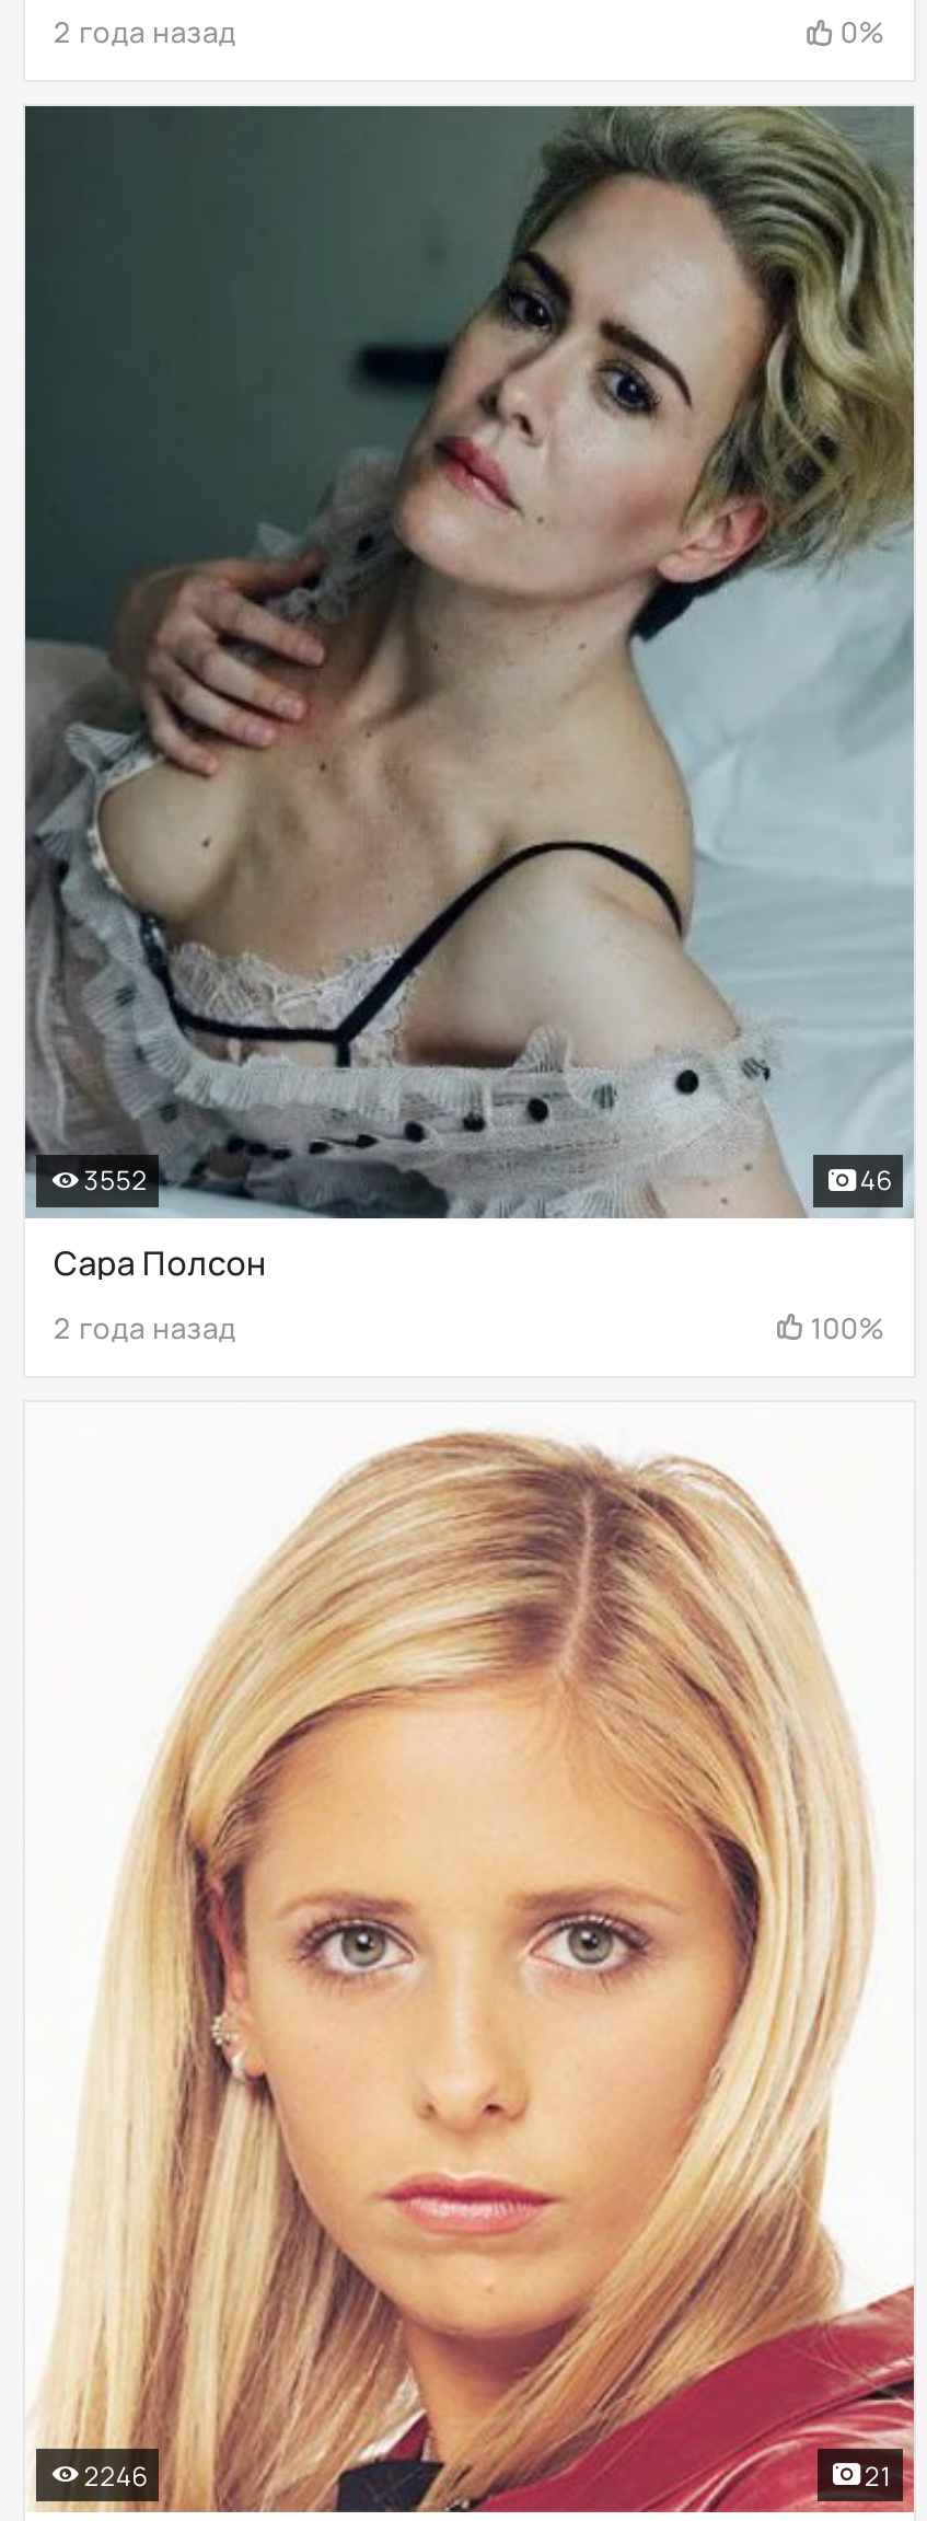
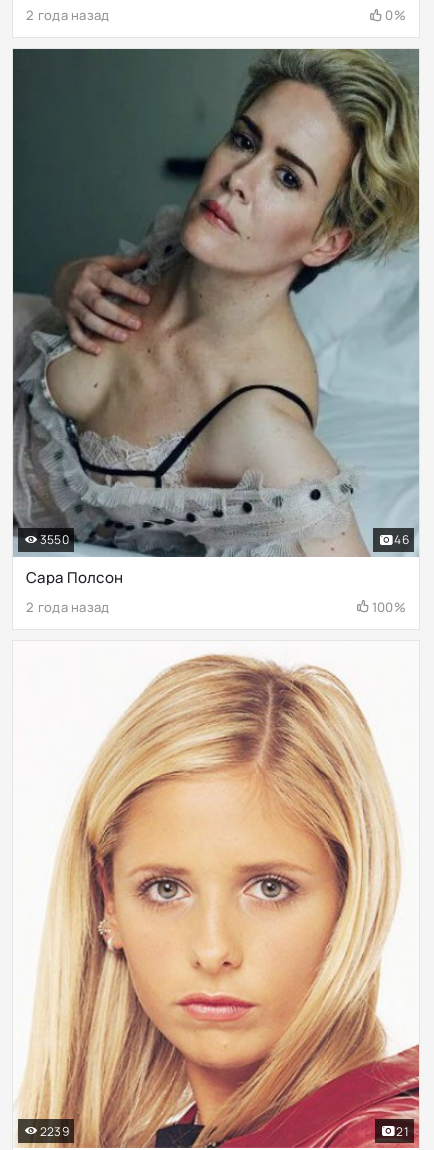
- 3552
+ 3550

- 2246
+ 2239
